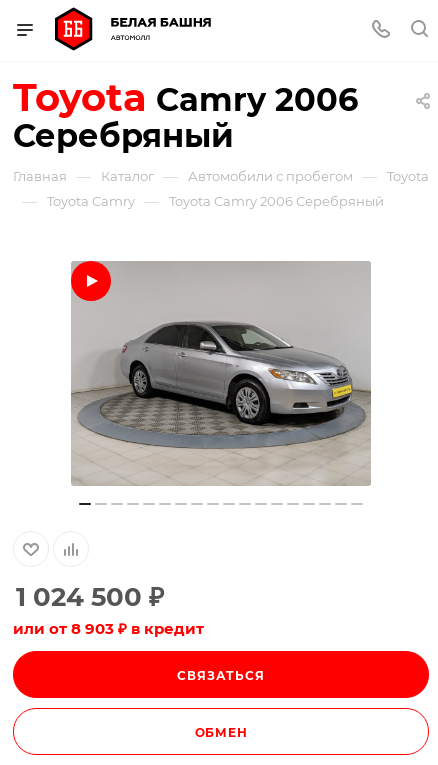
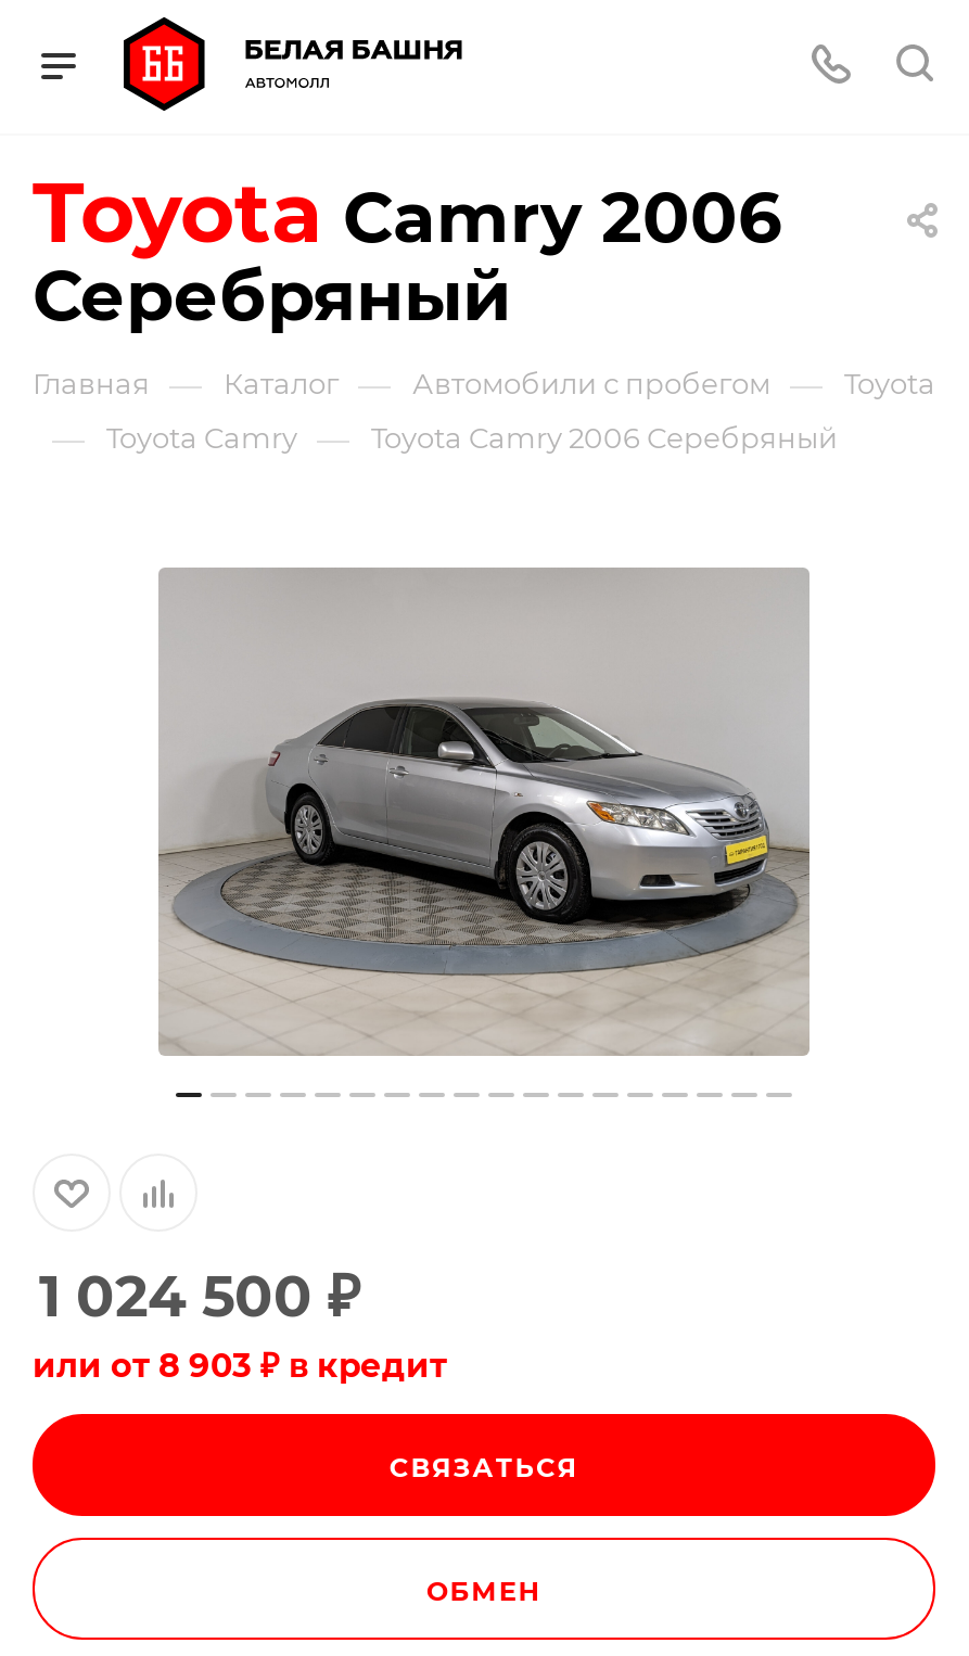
- [image]
